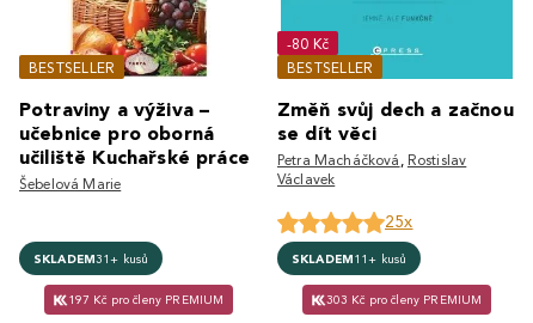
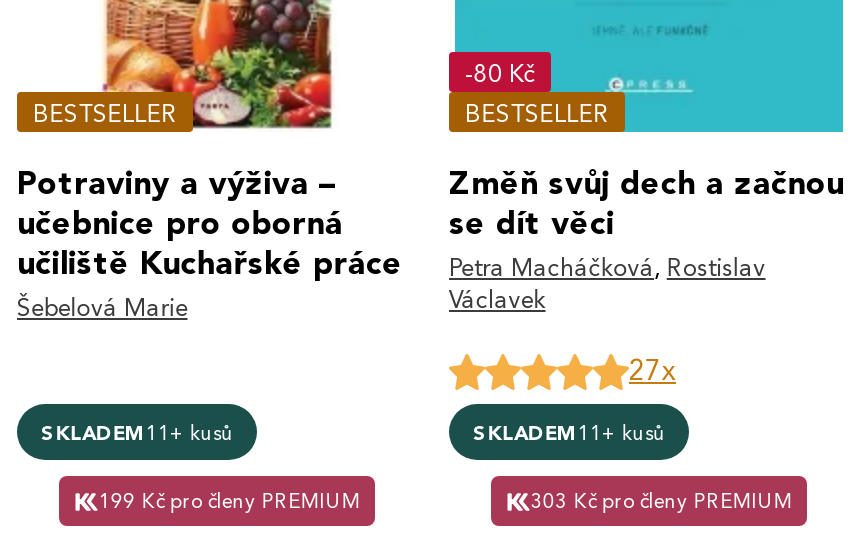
- 25x
+ 27x

- SKLADEM 31+ kusů
+ SKLADEM 11+ kusů

- 197 Kč pro členy PREMIUM
+ 199 Kč pro členy PREMIUM
